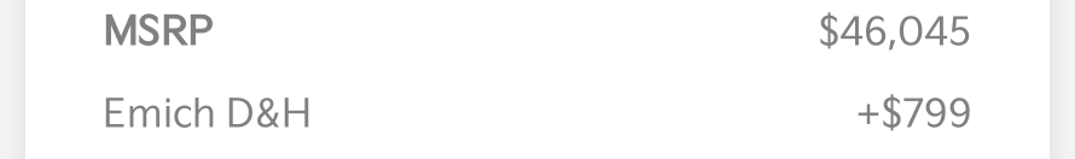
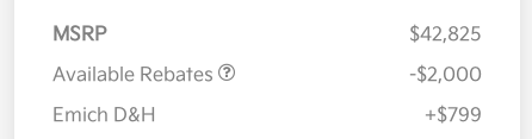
- $46,045
+ $42,825
+ Available Rebates
+ -$2,000
